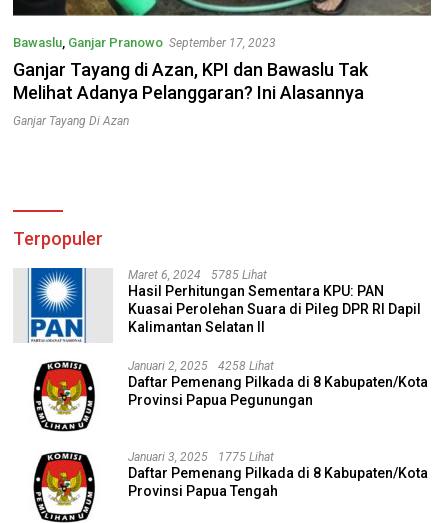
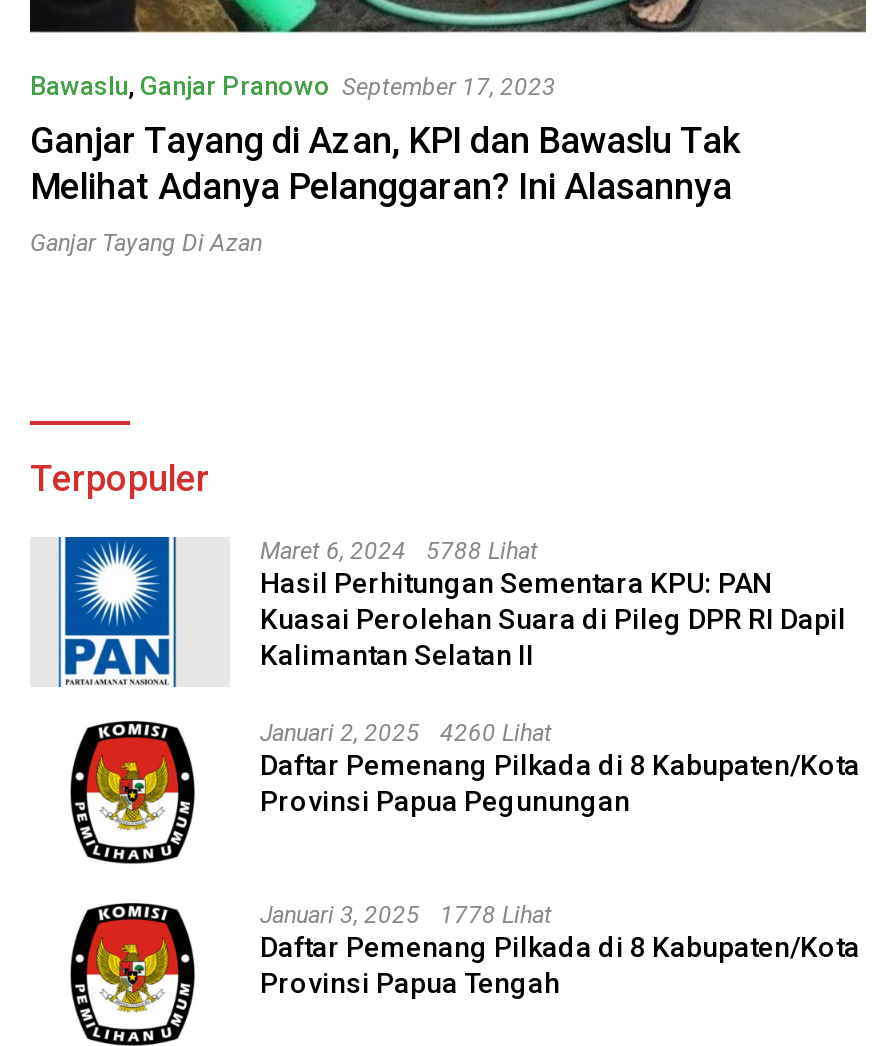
- Maret 6, 2024 5785 Lihat
+ Maret 6, 2024 5788 Lihat

- Januari 2, 2025 4258 Lihat
+ Januari 2, 2025 4260 Lihat

- Januari 3, 2025 1775 Lihat
+ Januari 3, 2025 1778 Lihat
